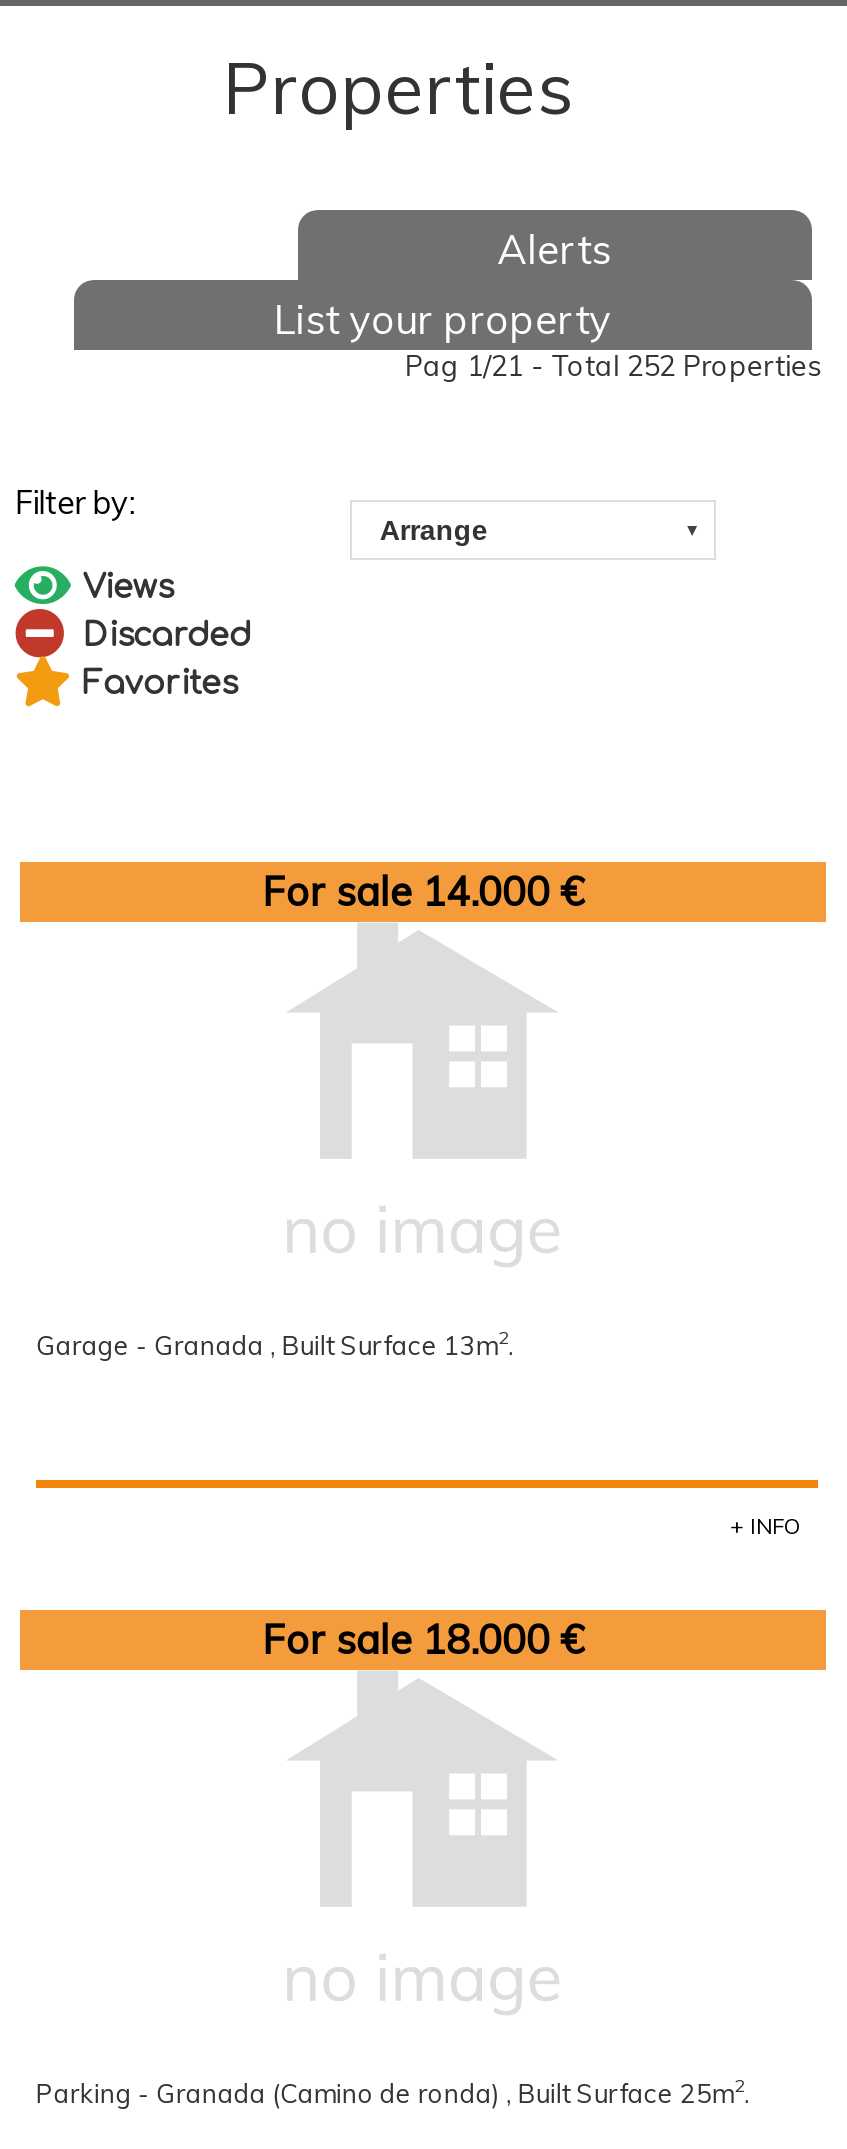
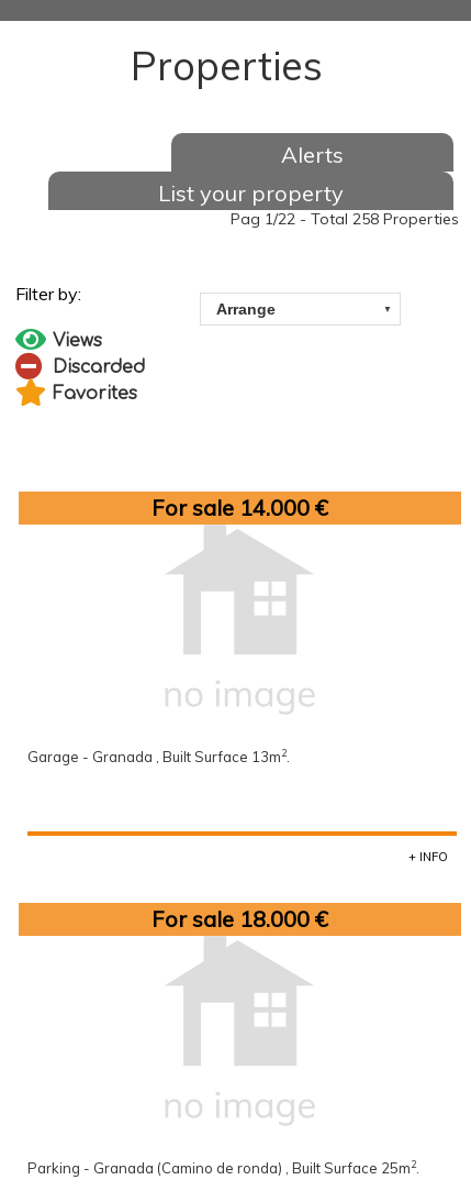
- Pag 1/21 - Total 252 Properties
+ Pag 1/22 - Total 258 Properties
